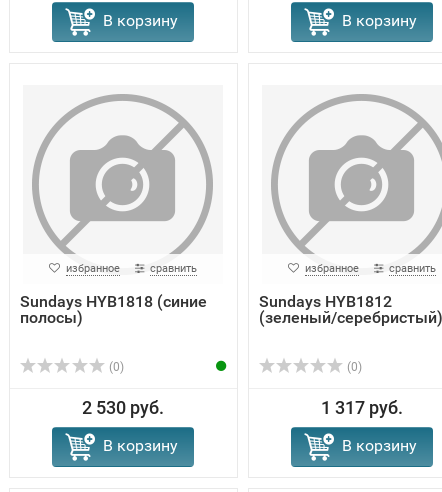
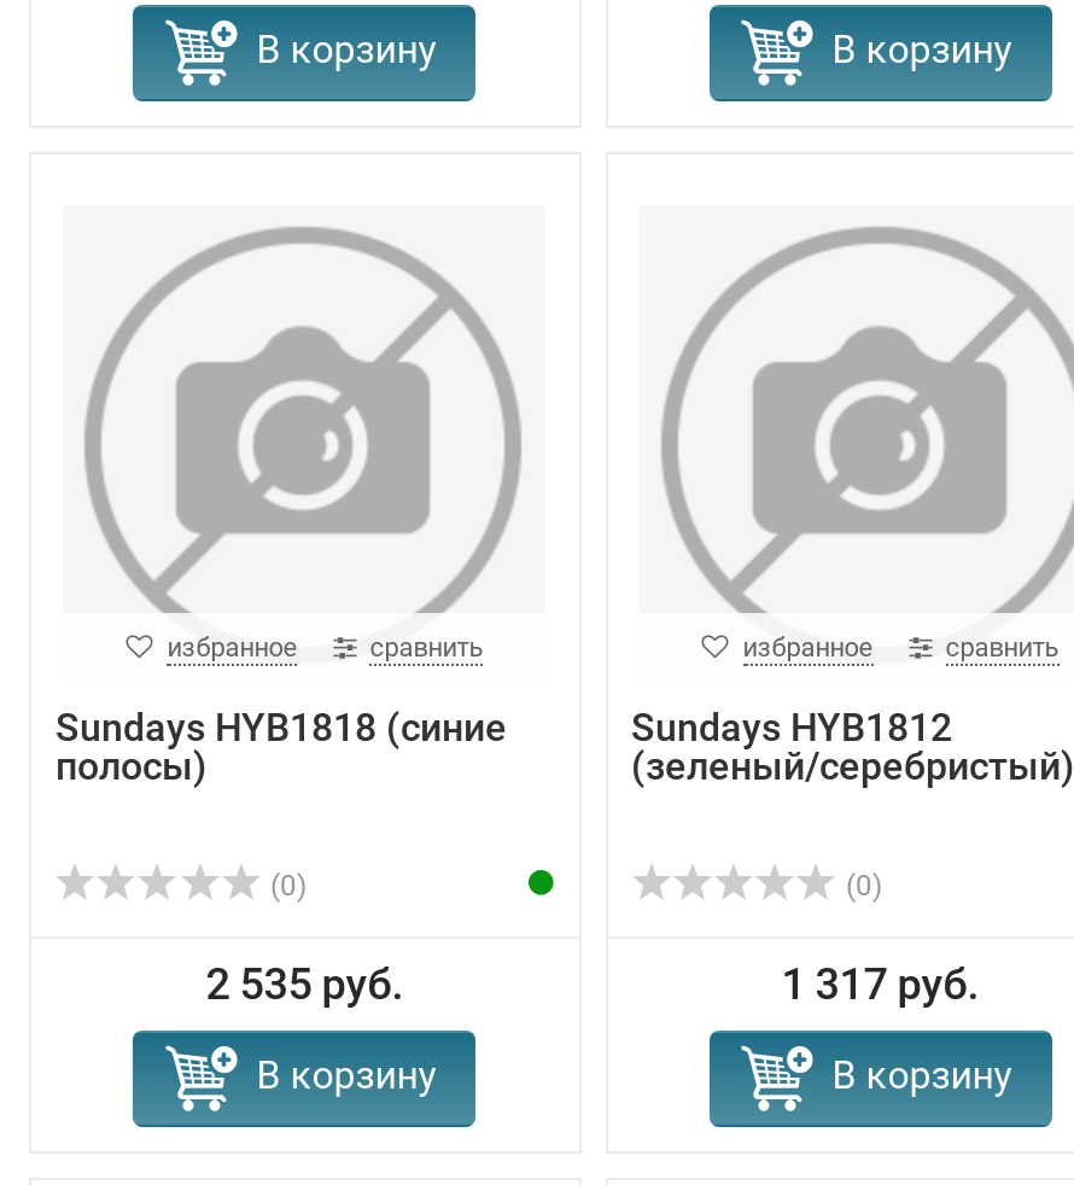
- 2 530 руб.
+ 2 535 руб.
